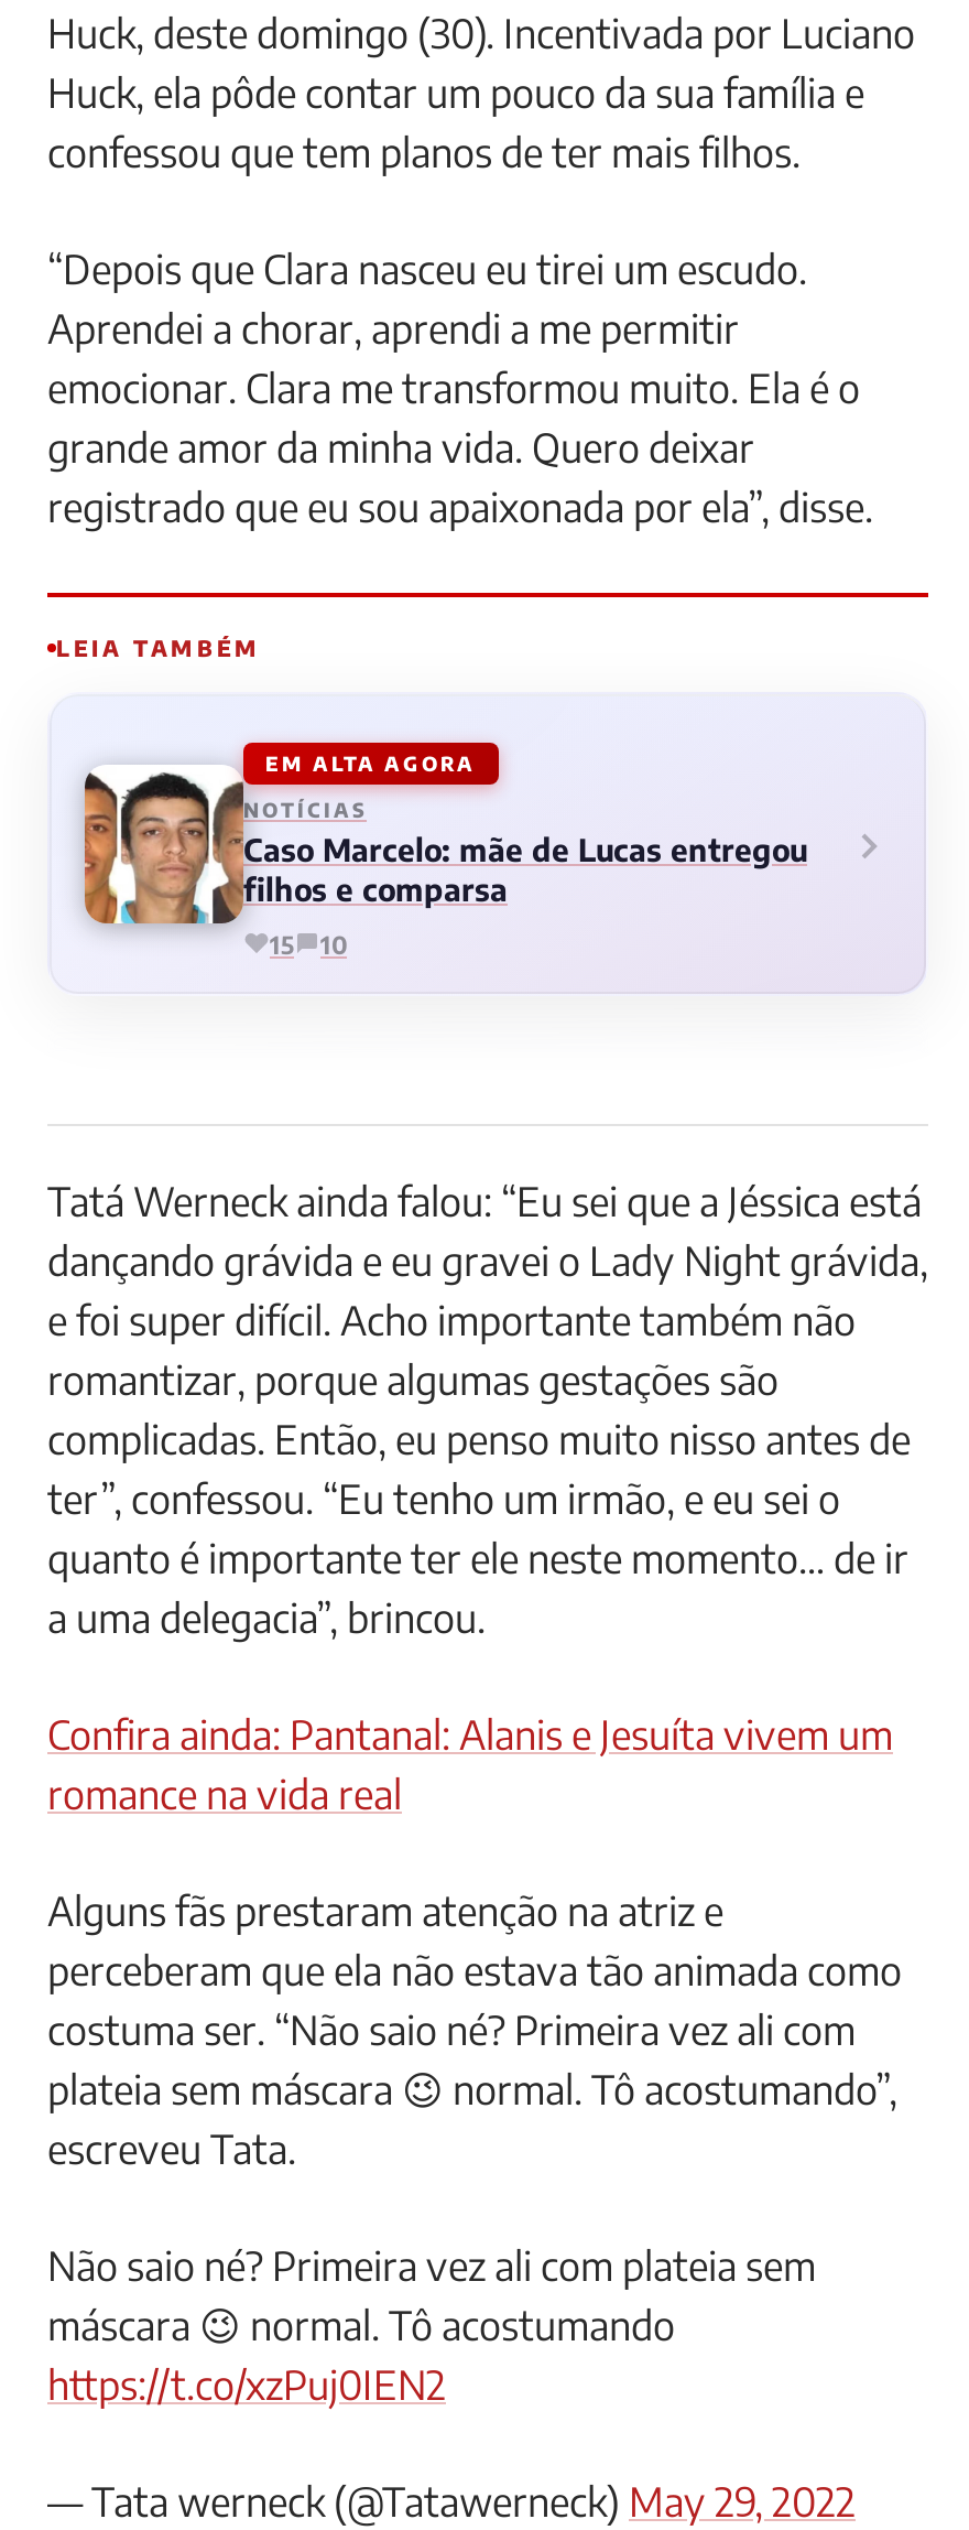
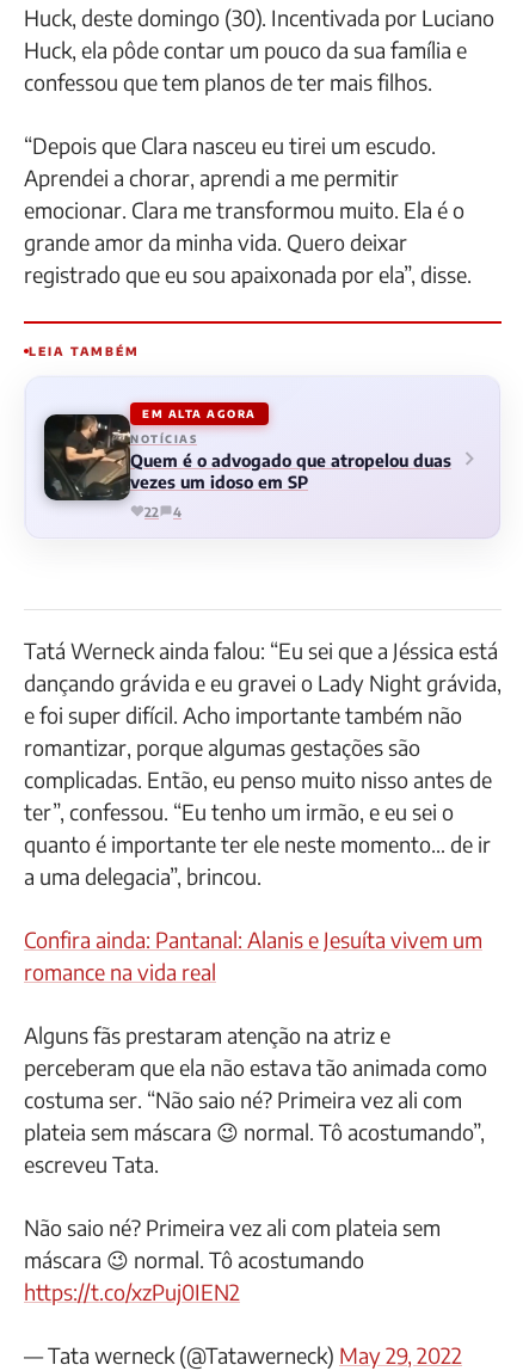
- [image]
- Caso Marcelo: mãe de Lucas entregou
- filhos e comparsa
+ [image]
+ Quem é o advogado que atropelou duas
+ vezes um idoso em SP

- 15
- 10
+ 22
+ 4
